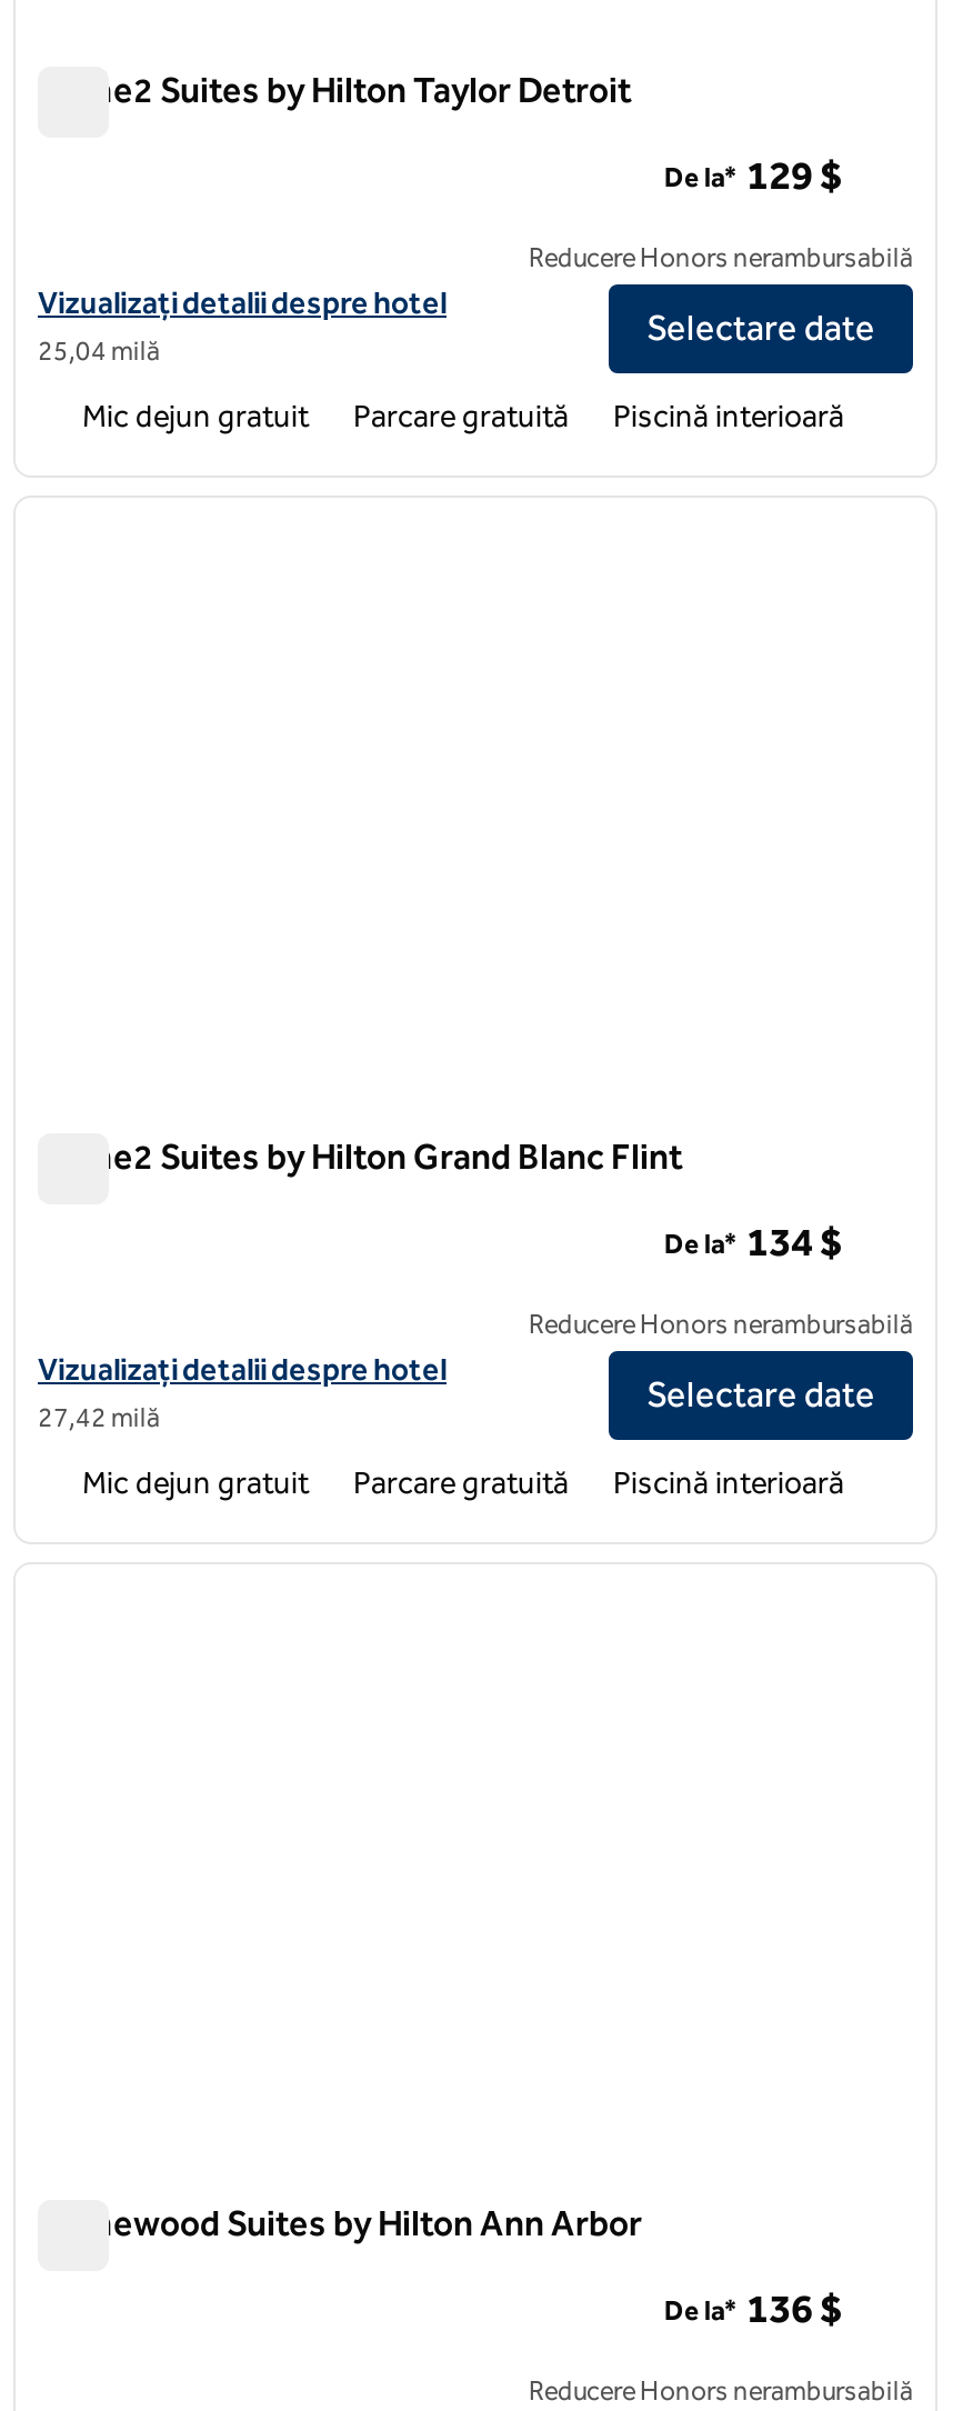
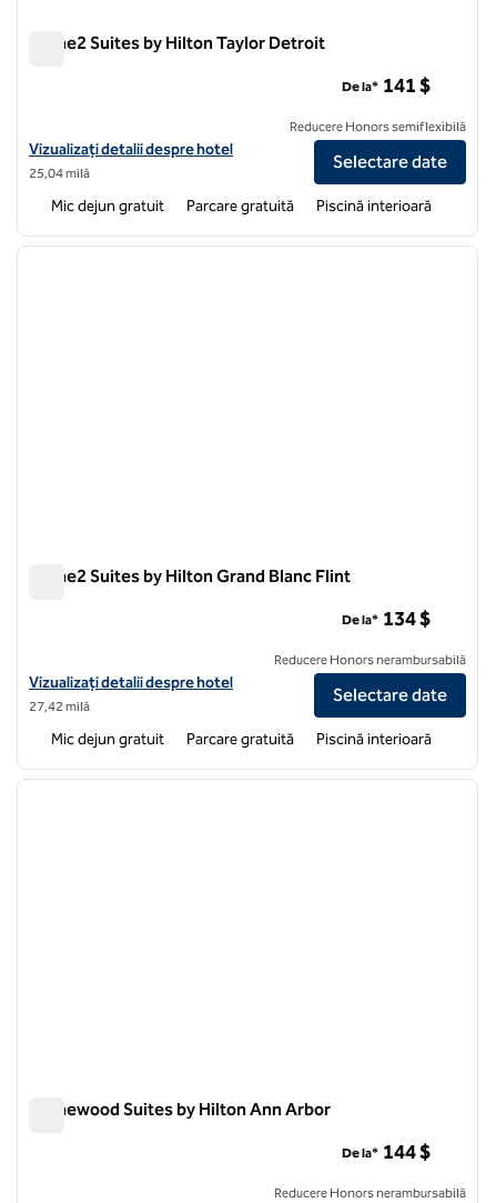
- De la* 129 $
+ De la* 141 $

- Reducere Honors nerambursabilă
+ Reducere Honors semiflexibilă

- De la* 136 $
+ De la* 144 $
